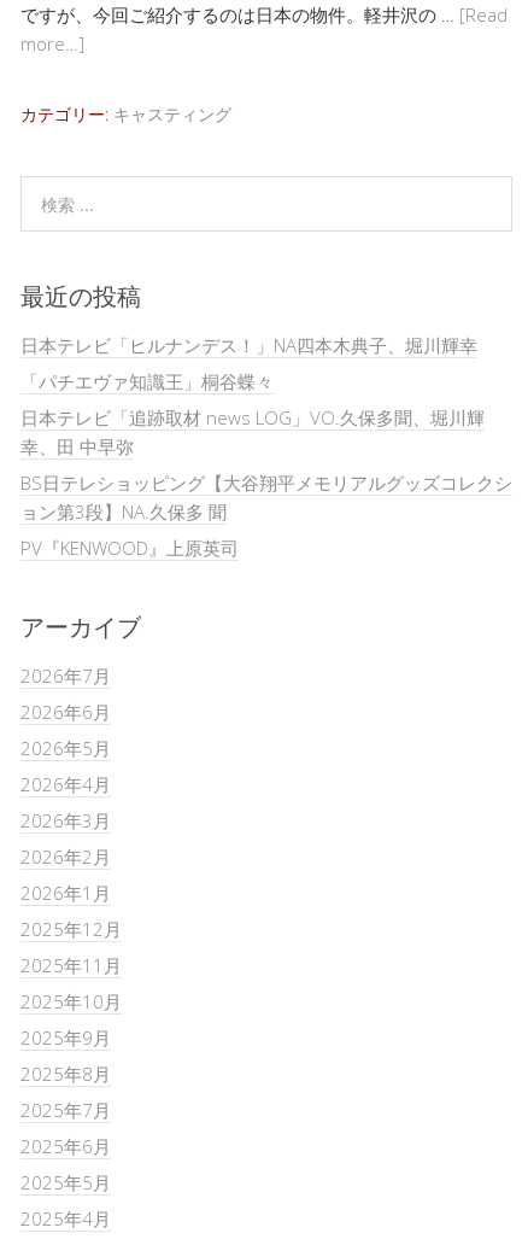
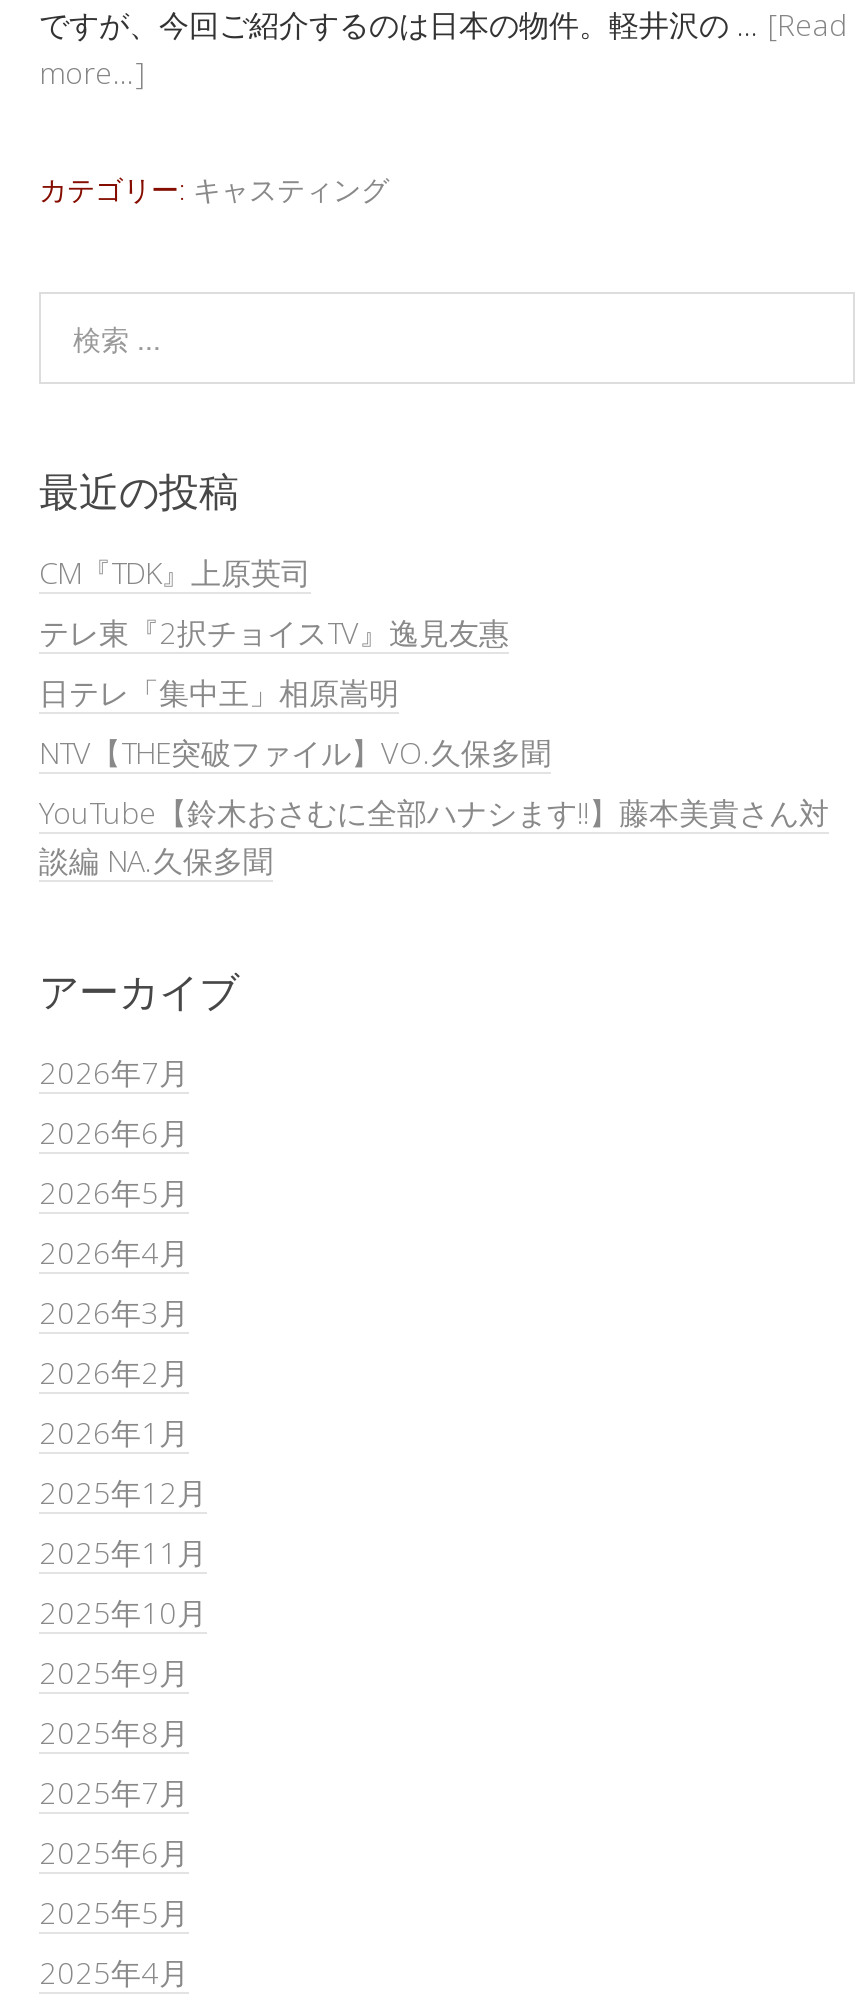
- 日本テレビ「ヒルナンデス！」NA四本木典子、堀川輝幸
+ CM『TDK』上原英司

- 「パチエヴァ知識王」桐谷蝶々
+ テレ東『2択チョイスTV』逸見友惠

- 日本テレビ「追跡取材 news LOG」VO.久保多聞、堀川輝
- 幸、田 中早弥
+ 日テレ「集中王」相原嵩明

- BS日テレショッピング【大谷翔平メモリアルグッズコレクシ
- ョン第3段】NA.久保多 聞
+ NTV【THE突破ファイル】VO.久保多聞

- PV『KENWOOD』上原英司
+ YouTube【鈴木おさむに全部ハナシます‼︎】藤本美貴さん対
+ 談編 NA.久保多聞
